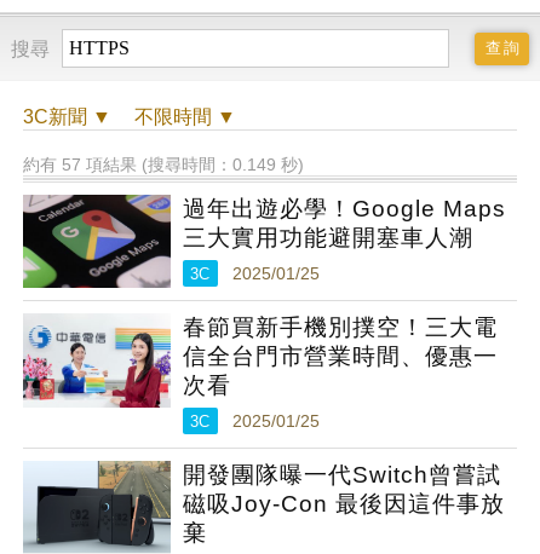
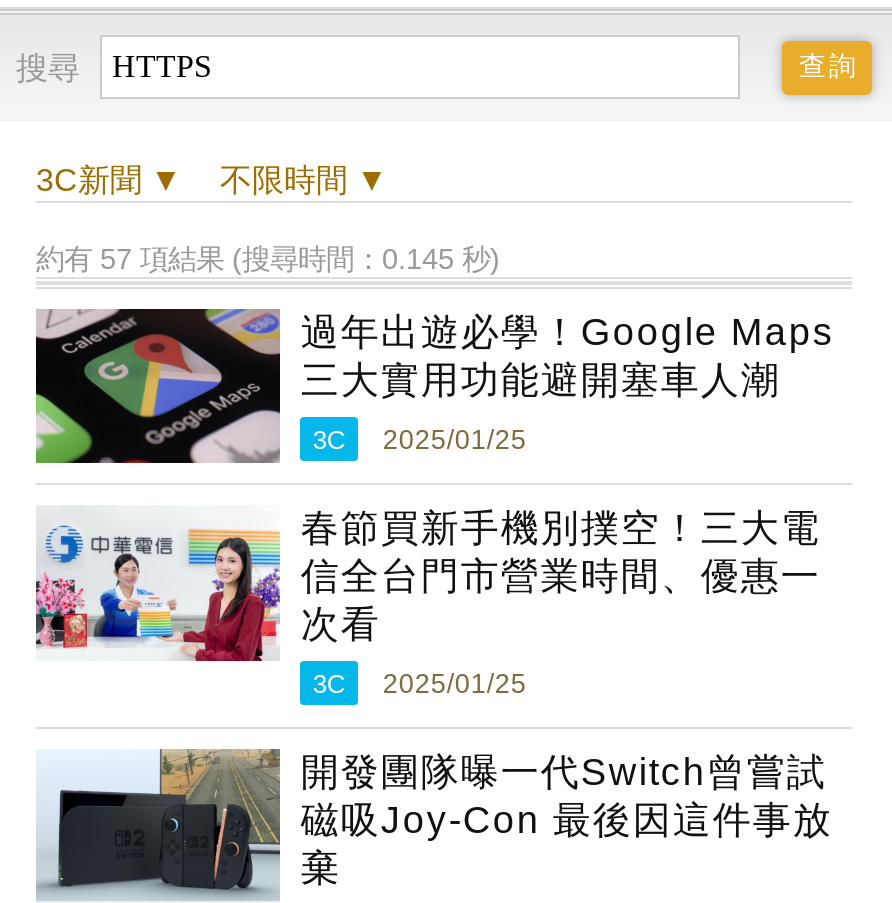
- 約有 57 項結果 (搜尋時間：0.149 秒)
+ 約有 57 項結果 (搜尋時間：0.145 秒)
